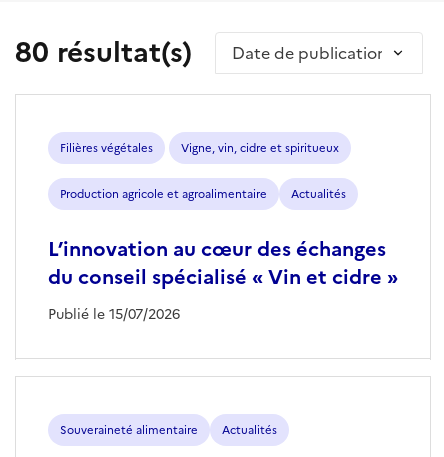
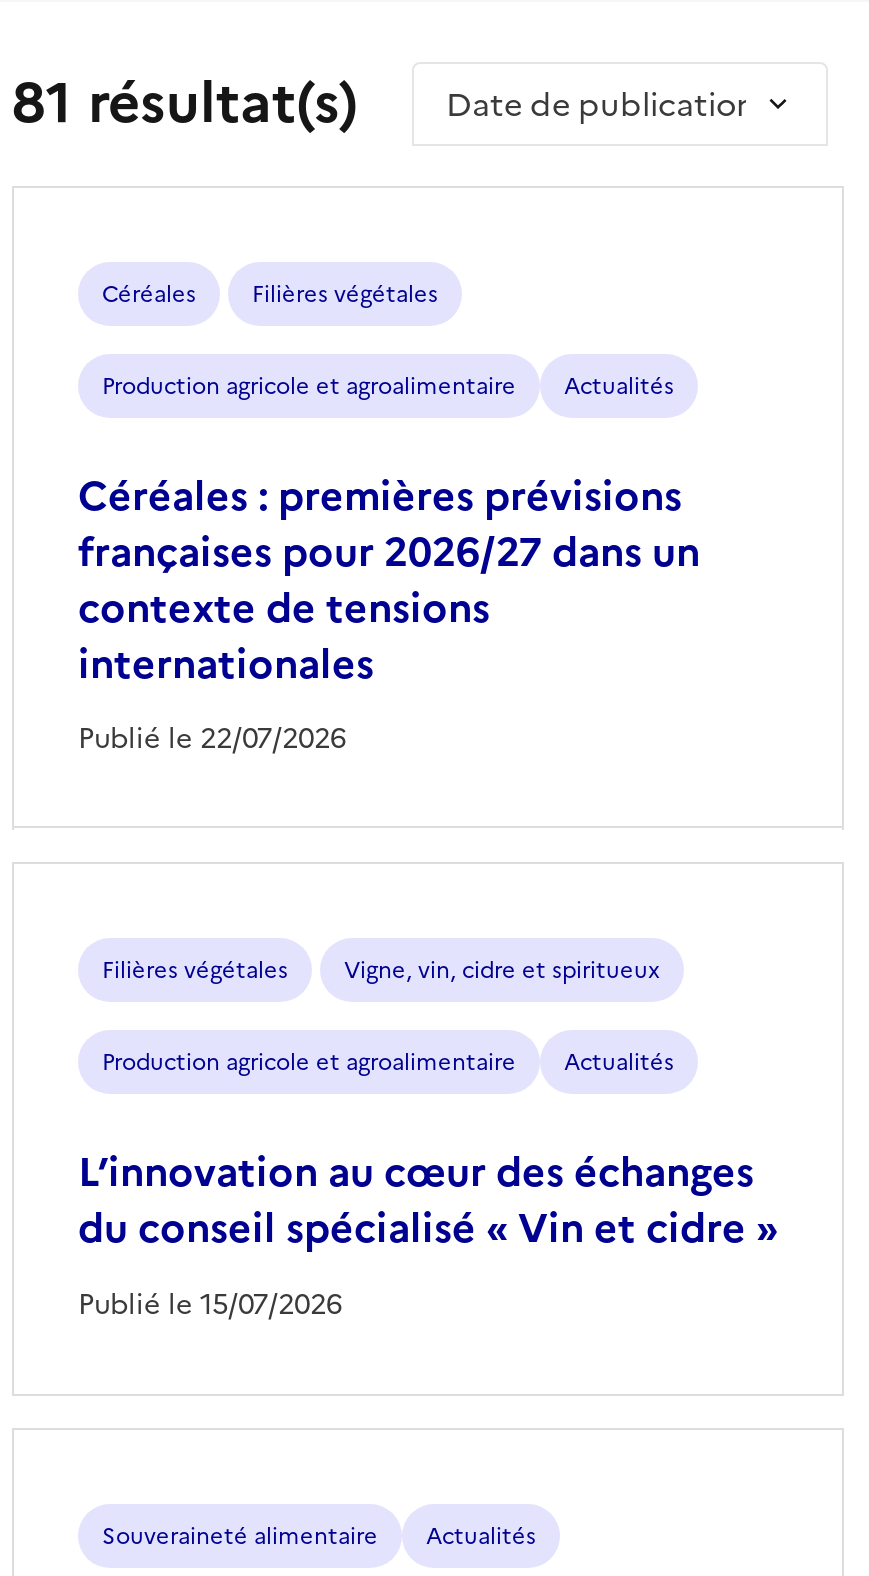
- 80 résultat(s)
+ 81 résultat(s)
+ Céréales
+ Filières végétales
+ Production agricole et agroalimentaire
+ Actualités
+ Céréales : premières prévisions
+ françaises pour 2026/27 dans un
+ contexte de tensions
+ internationales
+ Publié le 22/07/2026
